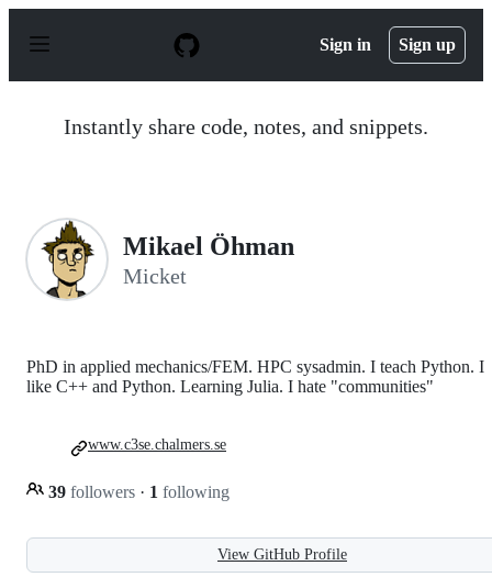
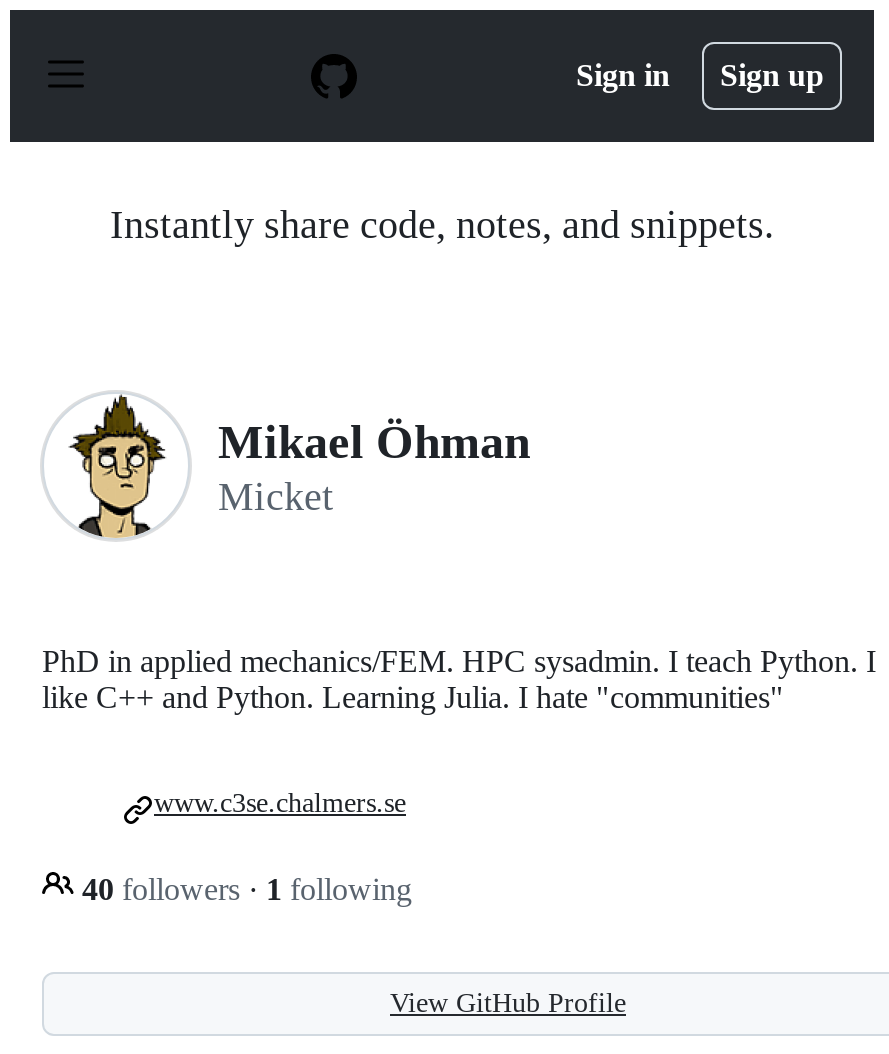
- 39 followers · 1 following
+ 40 followers · 1 following
